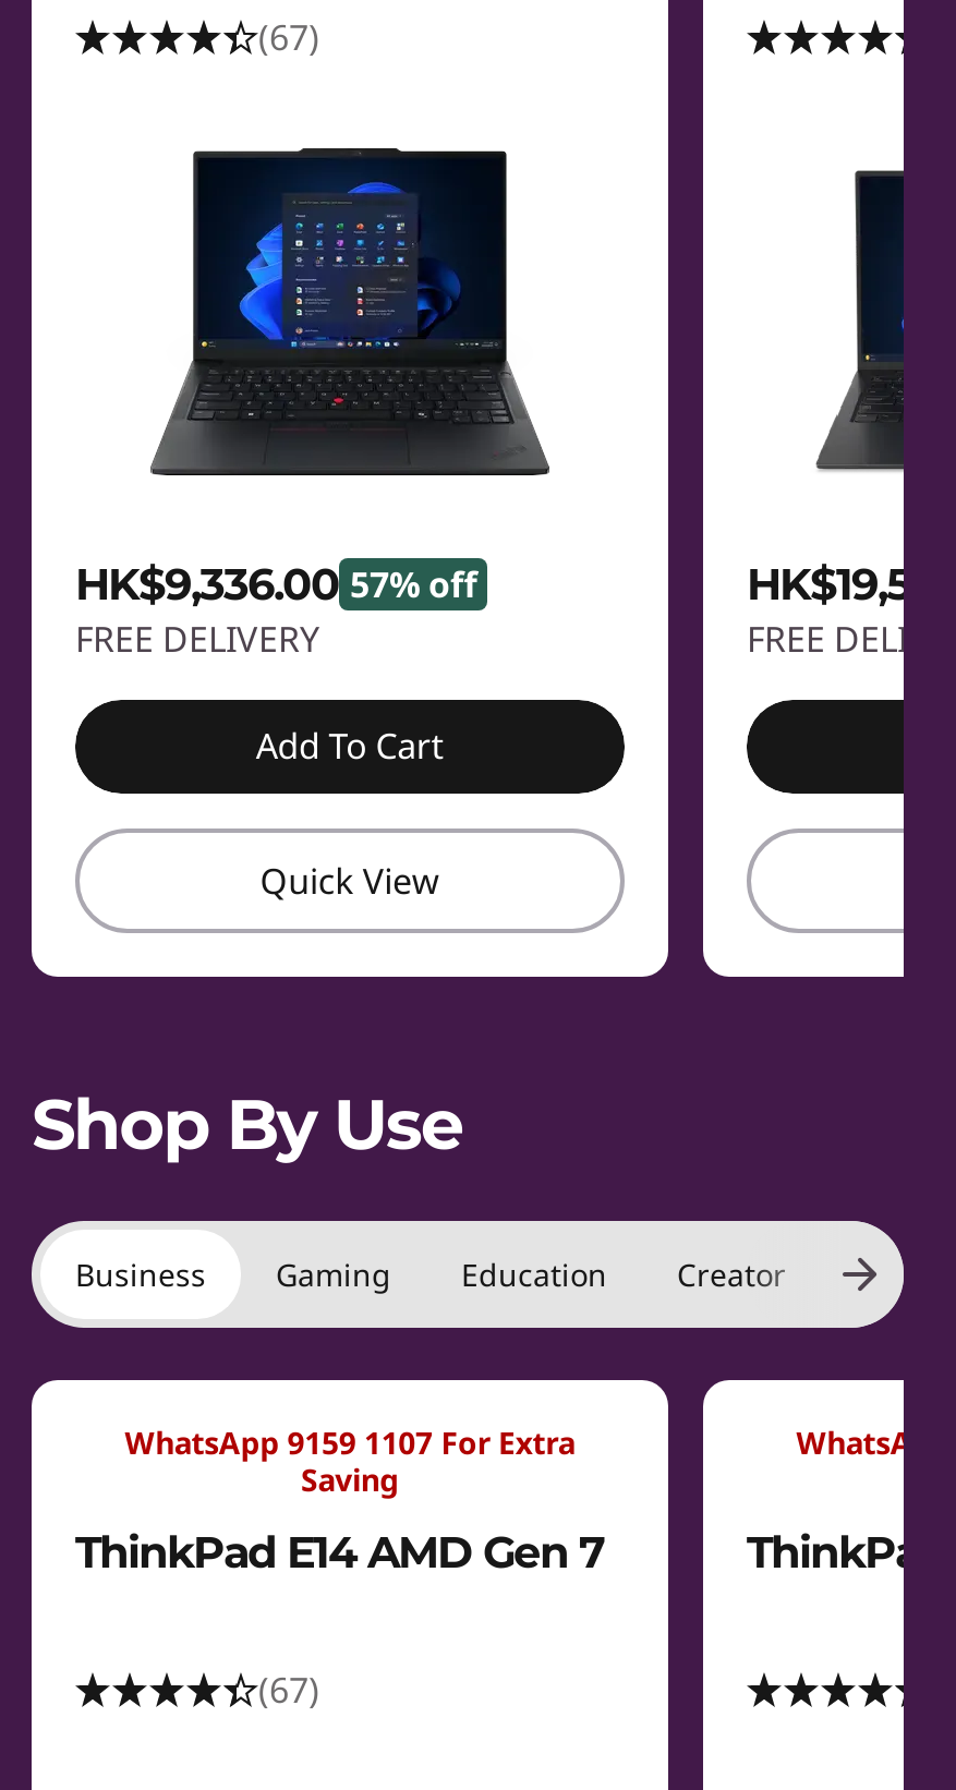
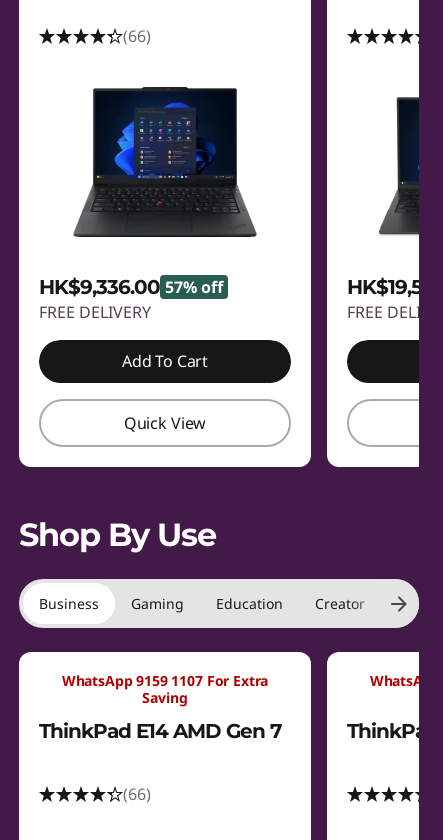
- (67)
+ (66)

- (67)
+ (66)
